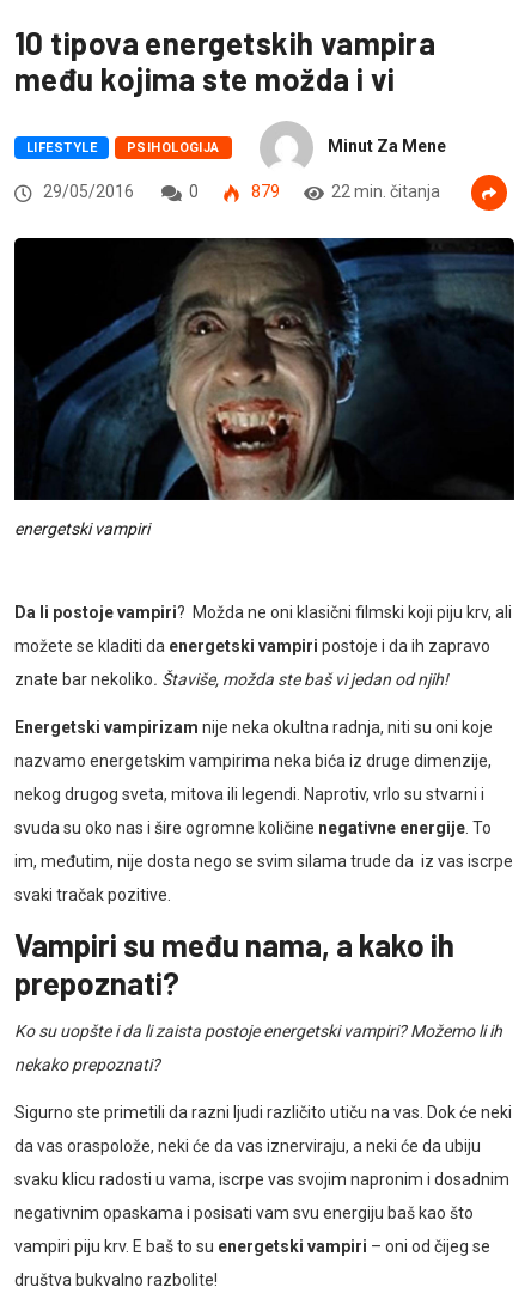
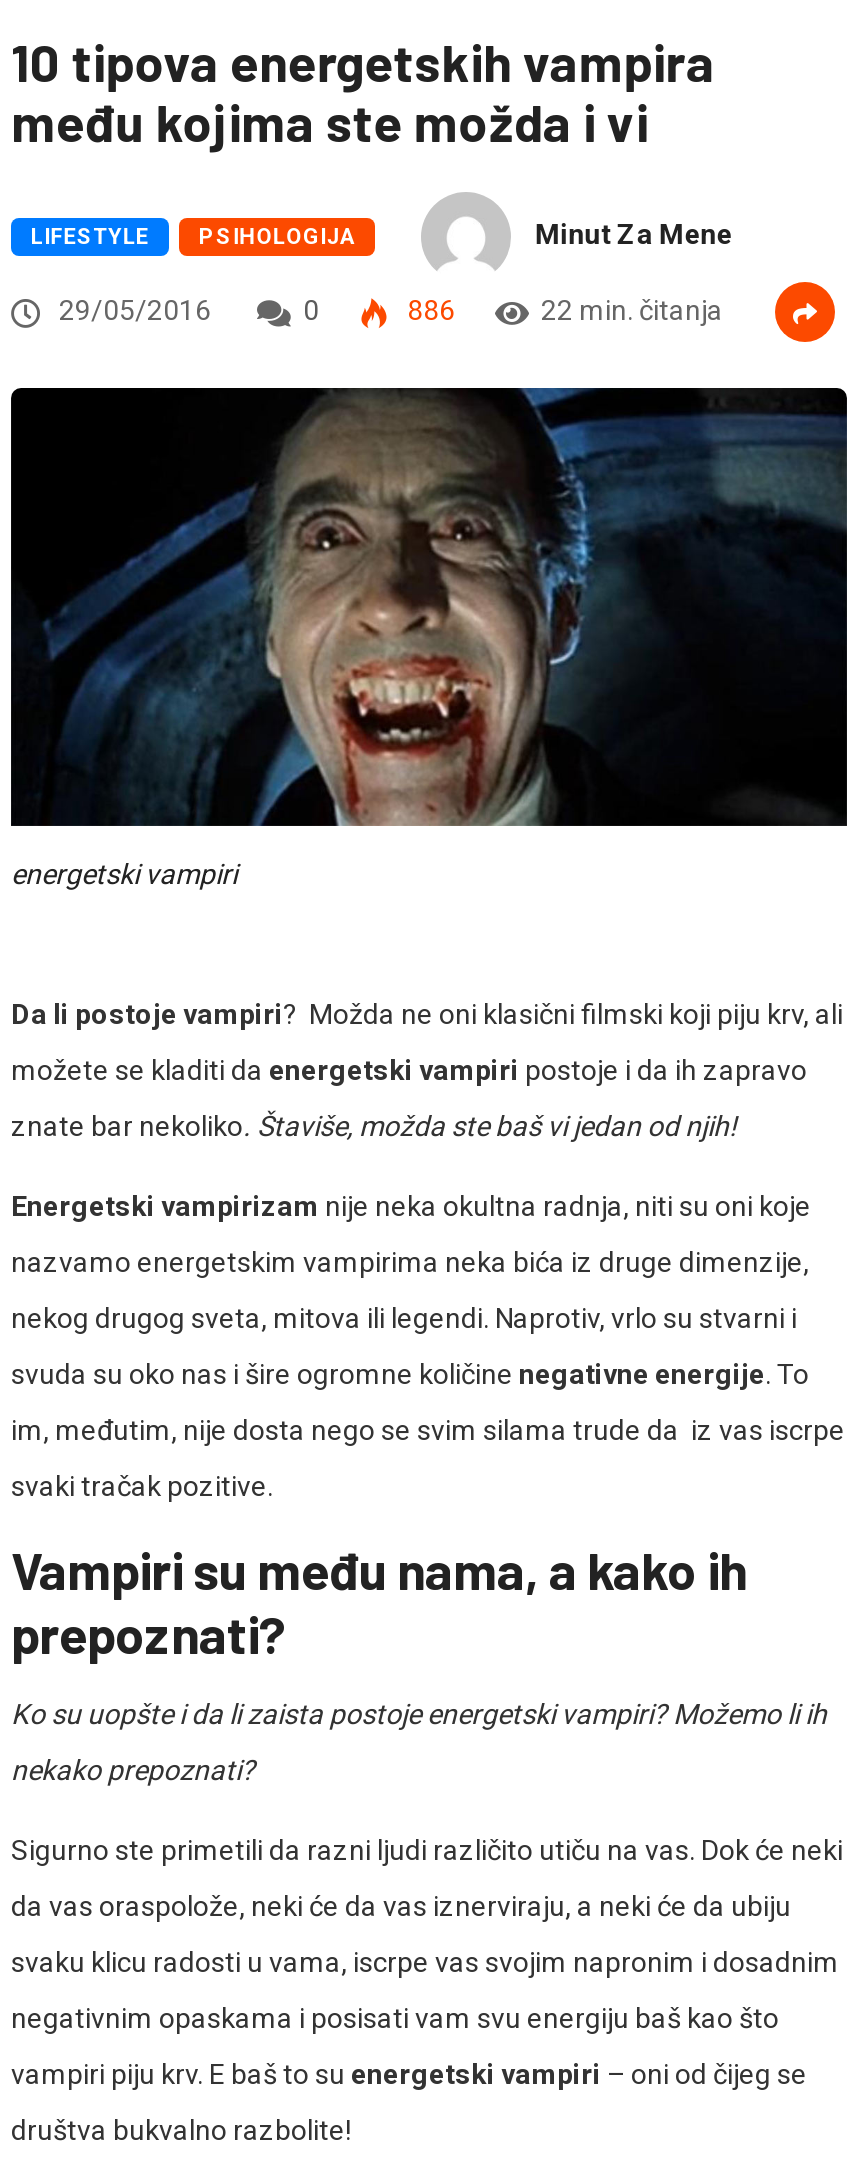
- 879
+ 886
